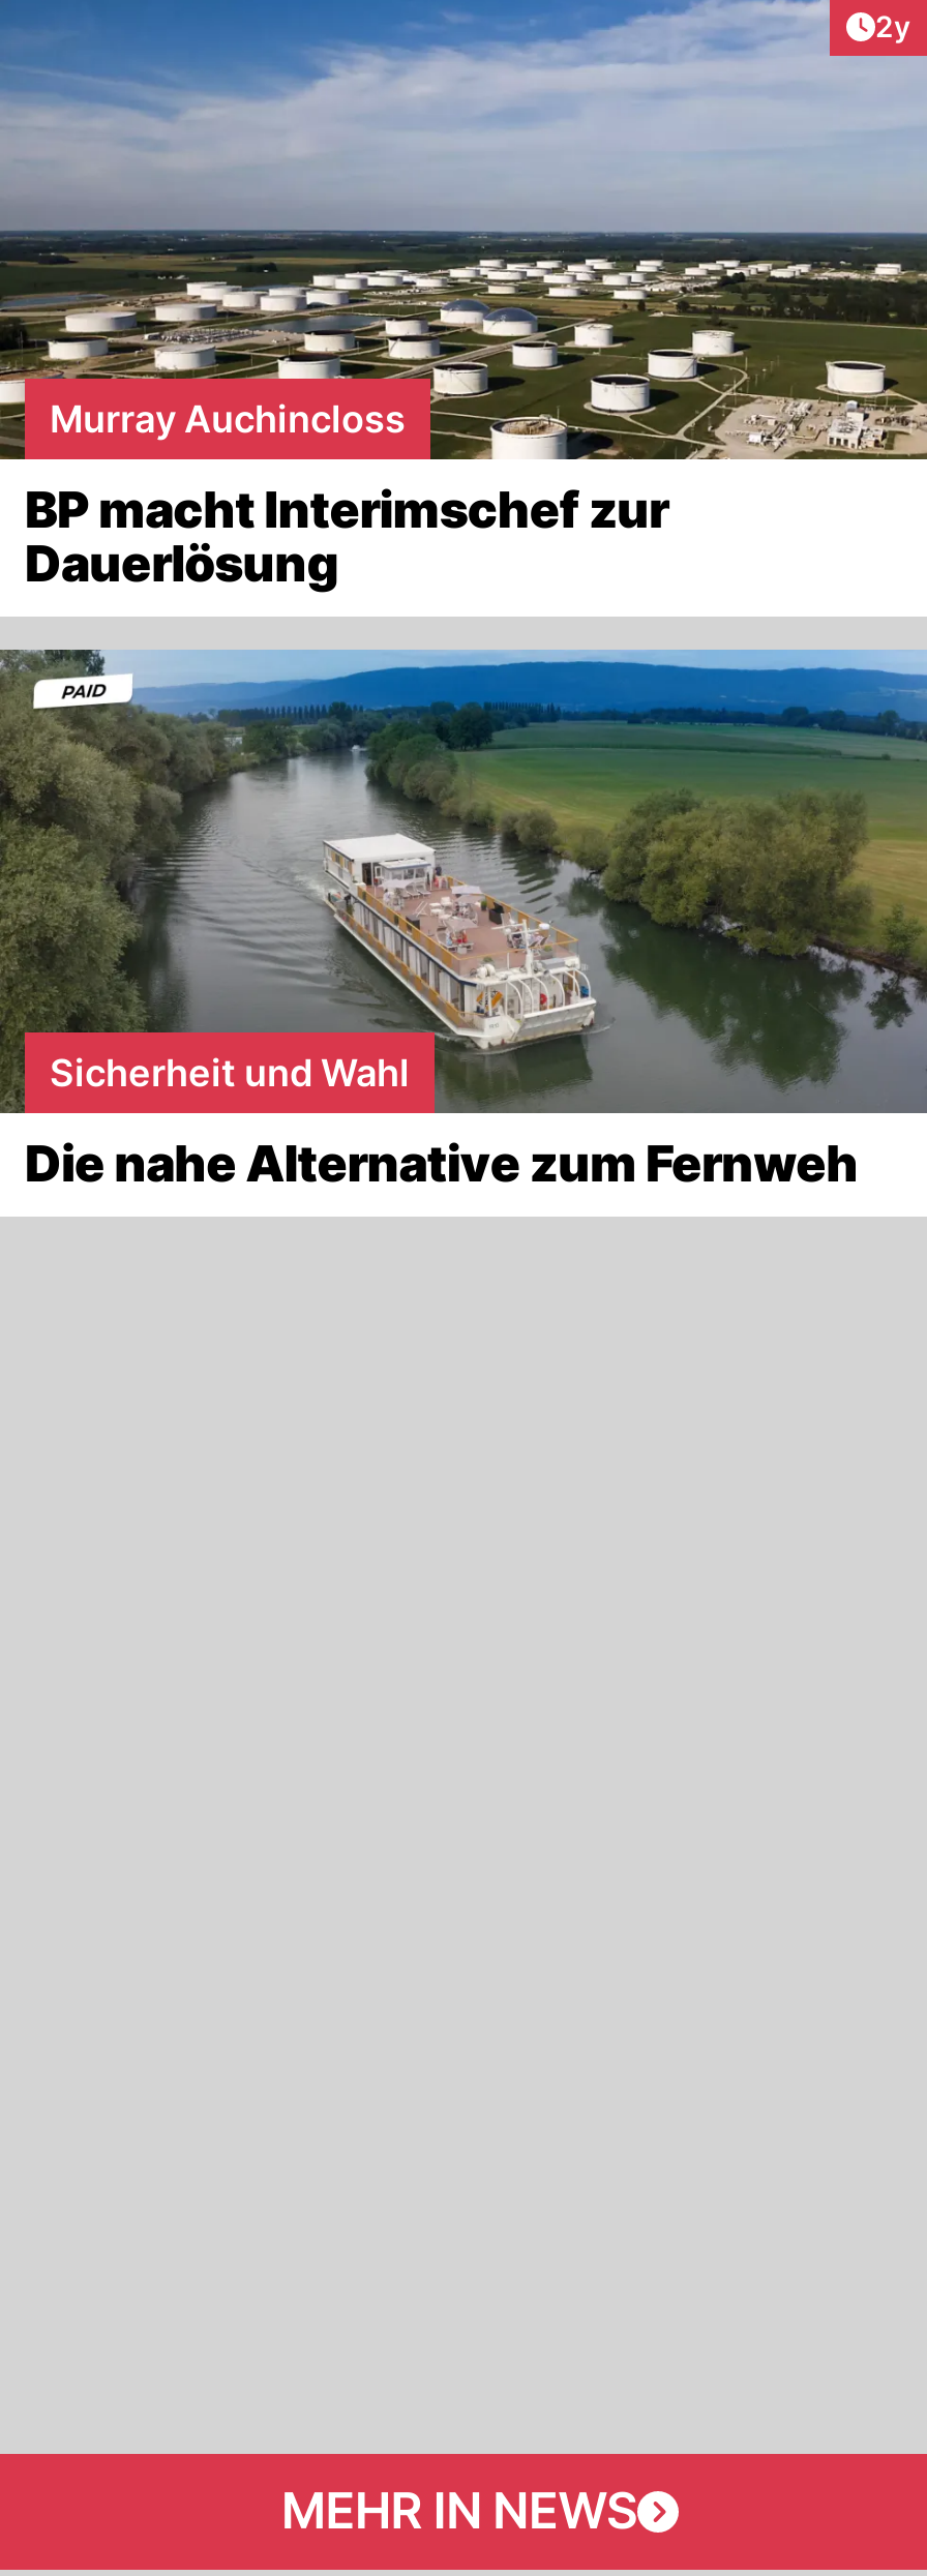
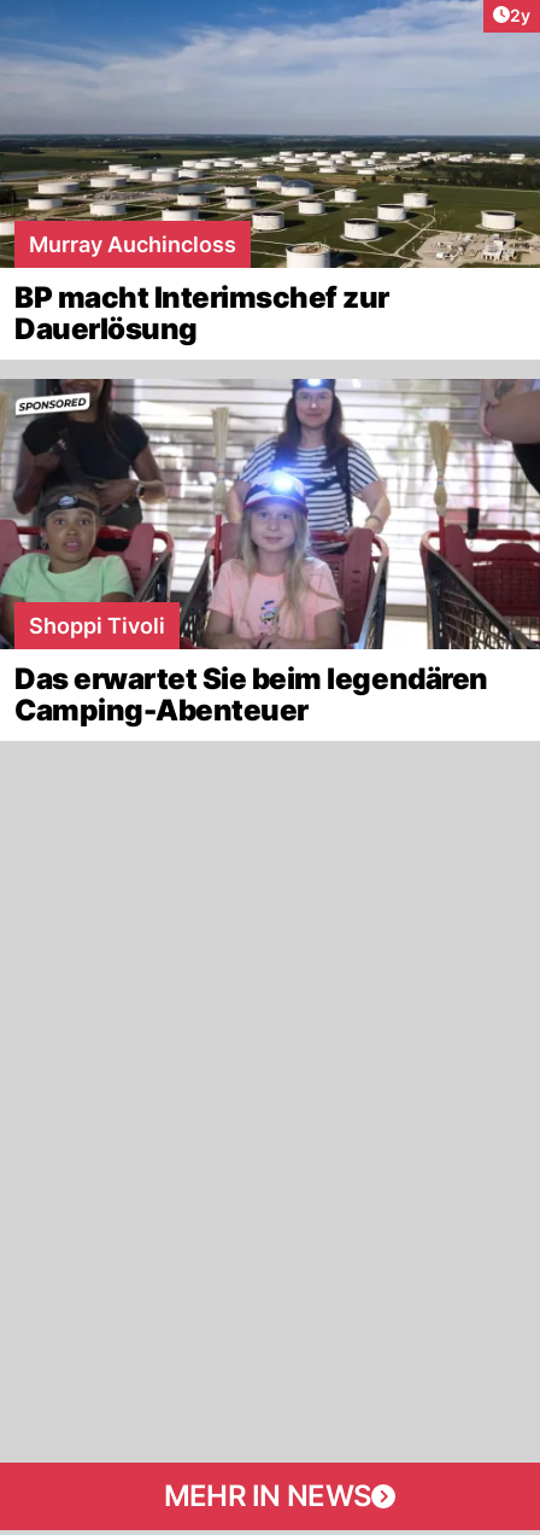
- [image]
- Sicherheit und Wahl
+ [image]
+ Shoppi Tivoli

- Die nahe Alternative zum Fernweh
+ Das erwartet Sie beim legendären
+ Camping-Abenteuer
